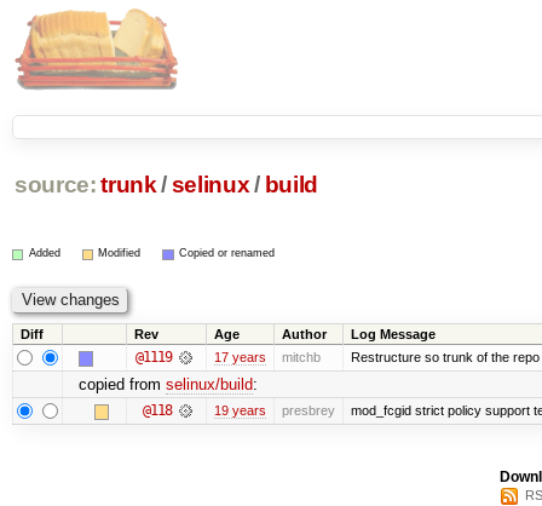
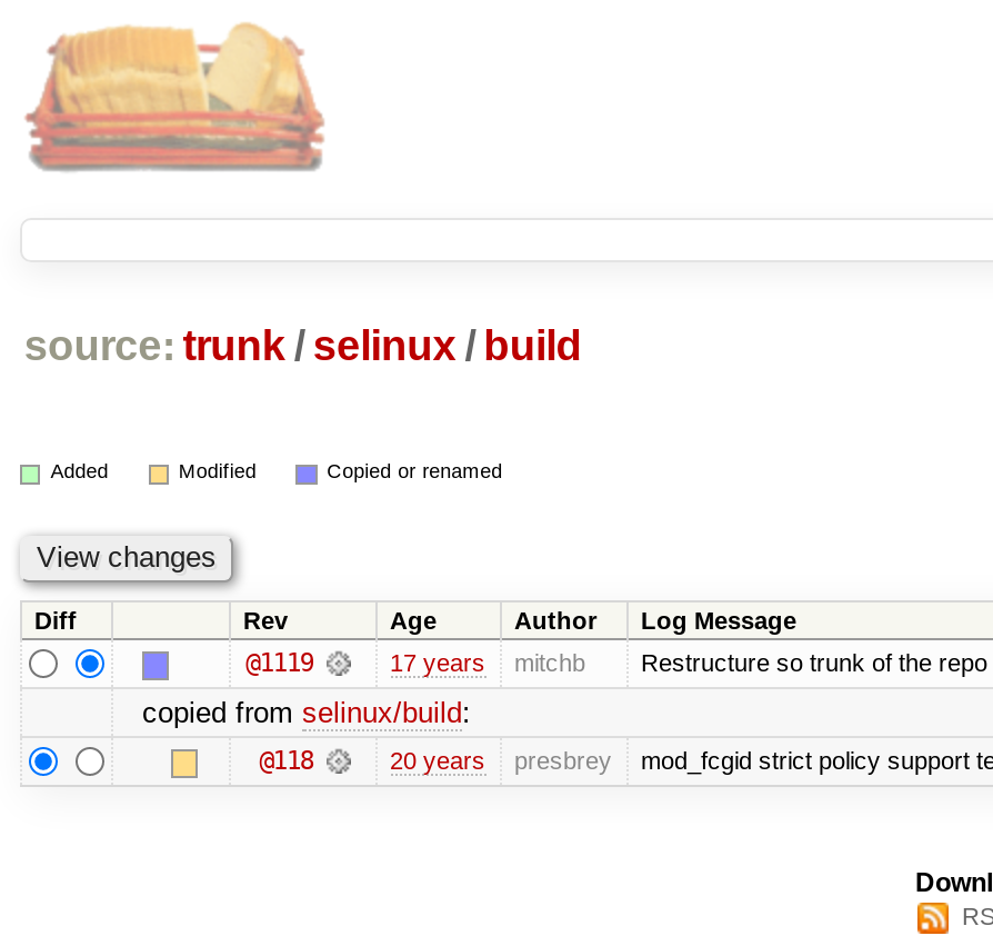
- 19 years
+ 20 years
